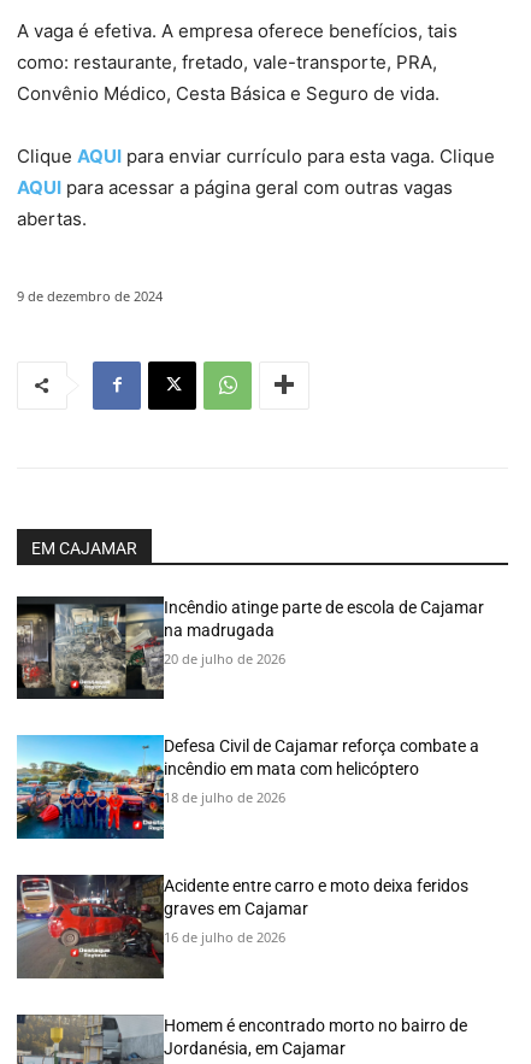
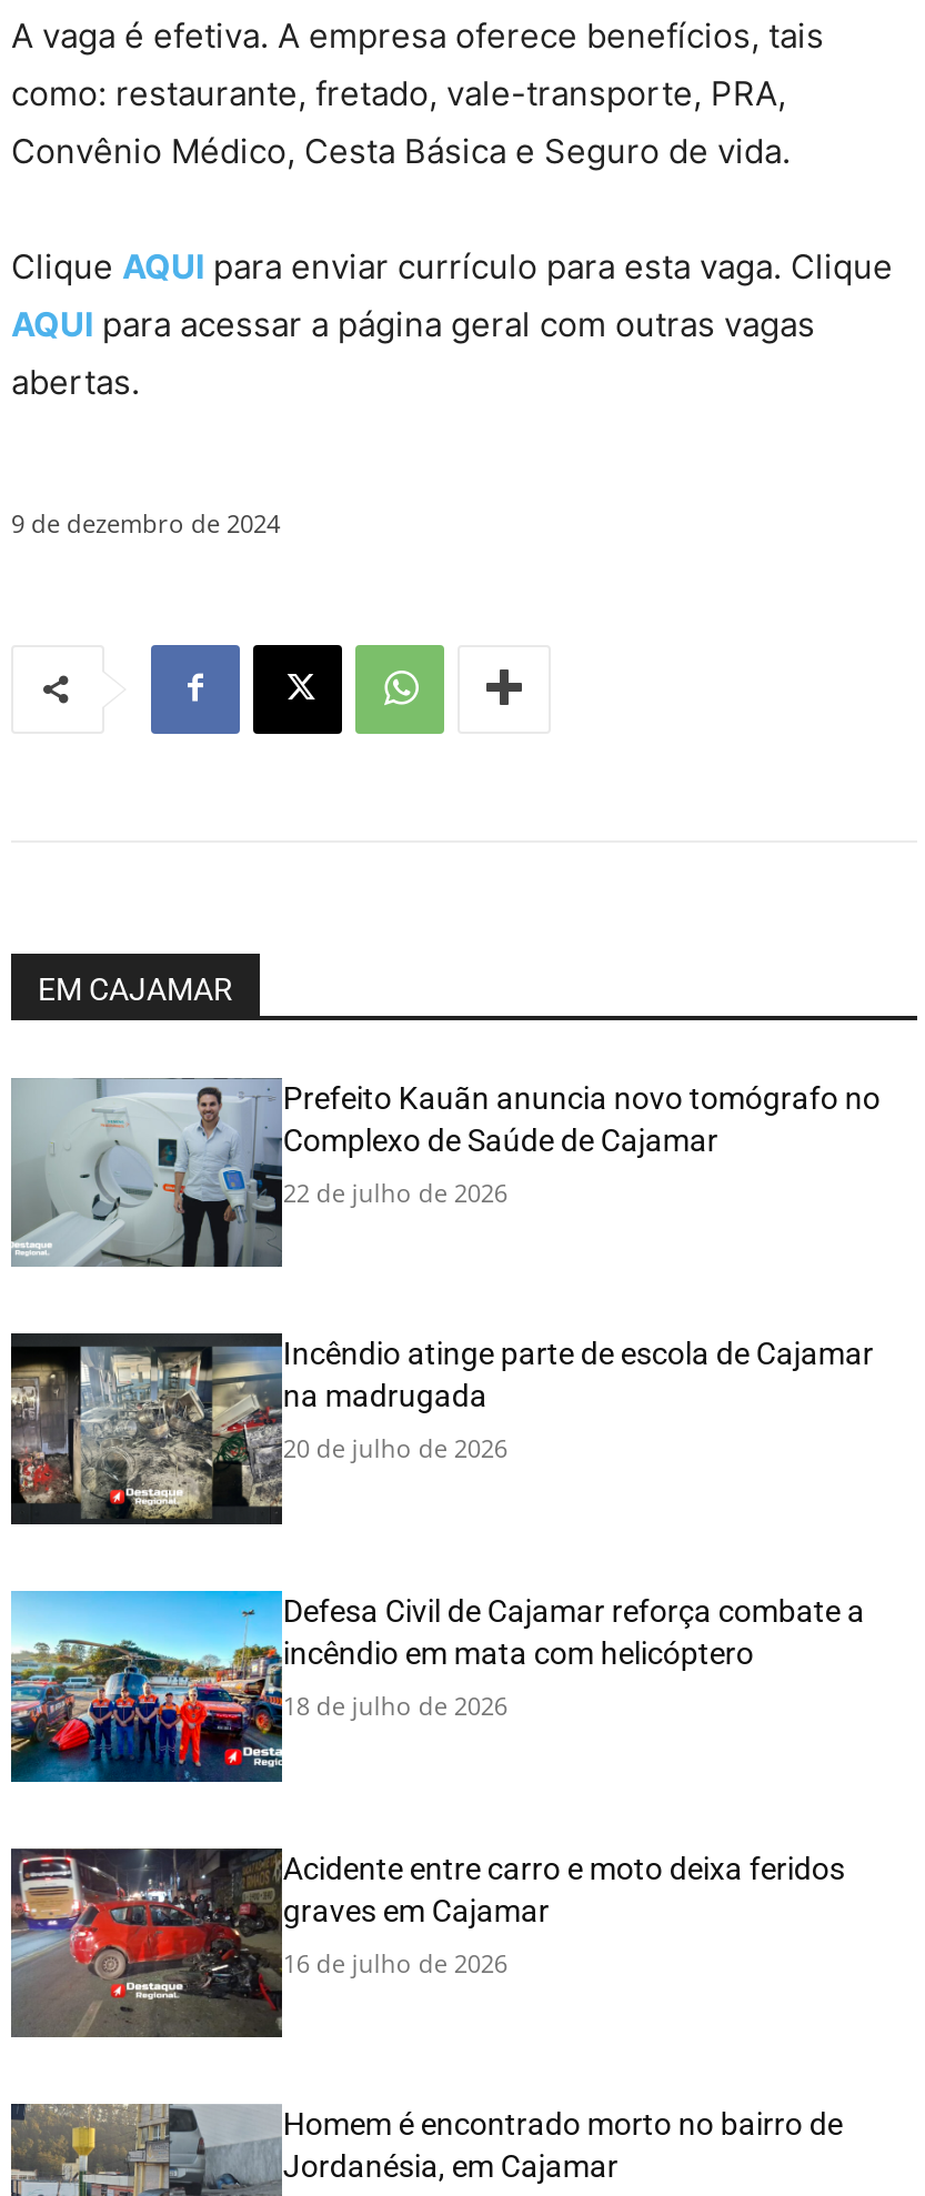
+ [image]
+ Prefeito Kauãn anuncia novo tomógrafo no
+ Complexo de Saúde de Cajamar
+ 22 de julho de 2026
